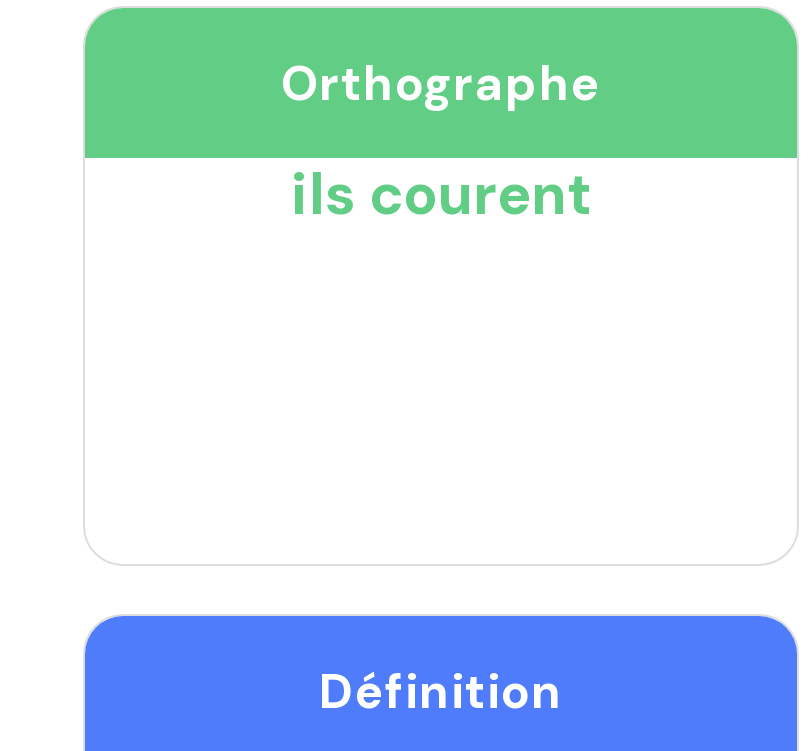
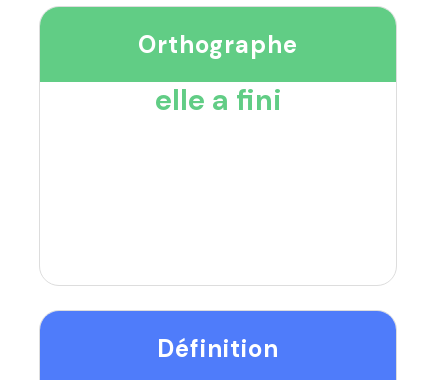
- ils courent
+ elle a fini
